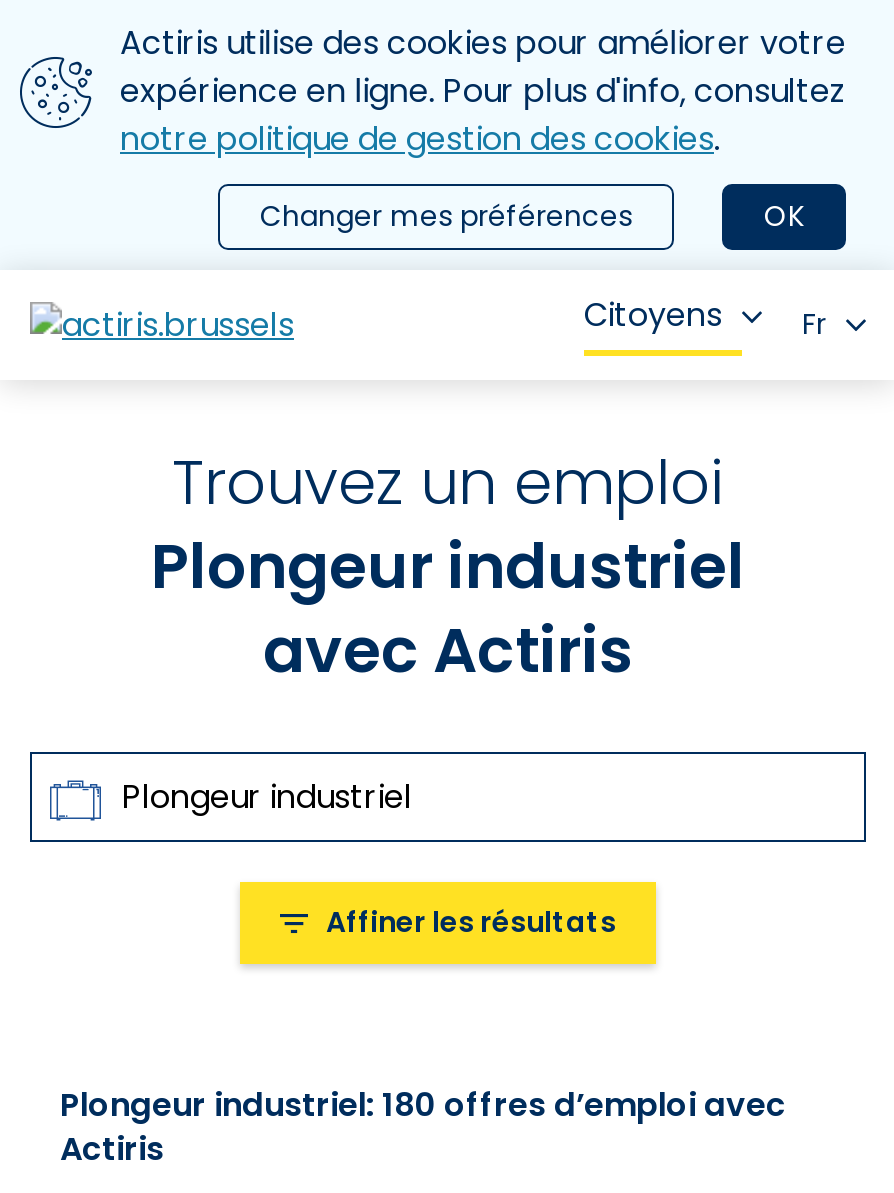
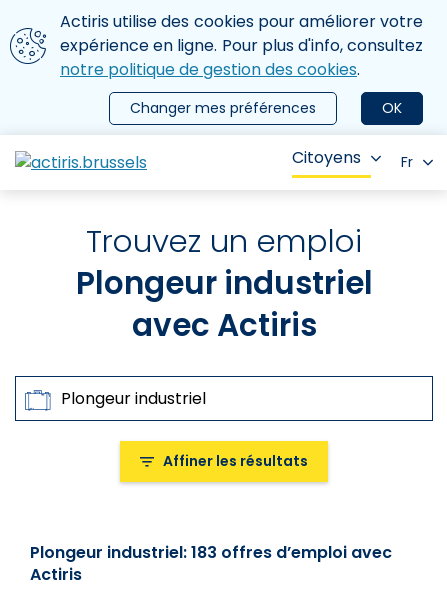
- Plongeur industriel: 180 offres d’emploi avec
+ Plongeur industriel: 183 offres d’emploi avec
